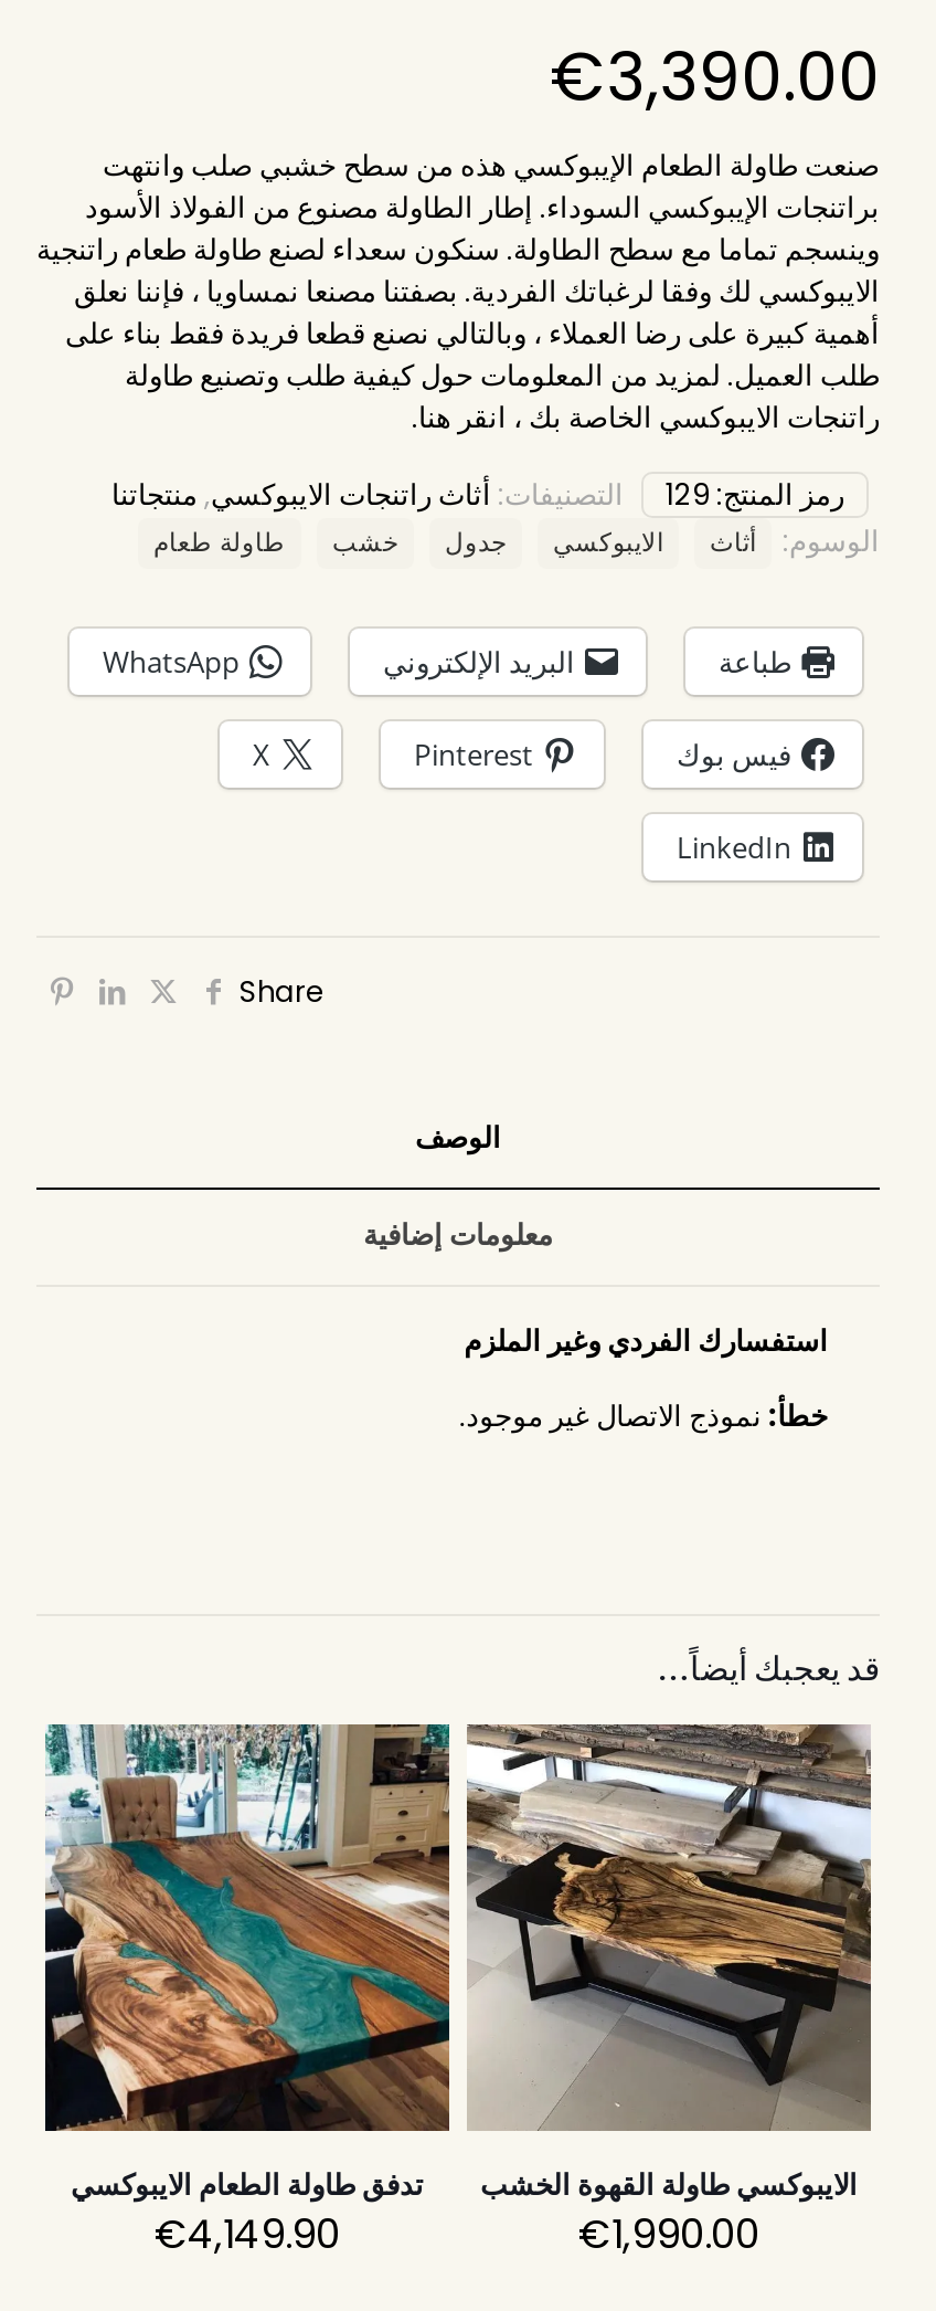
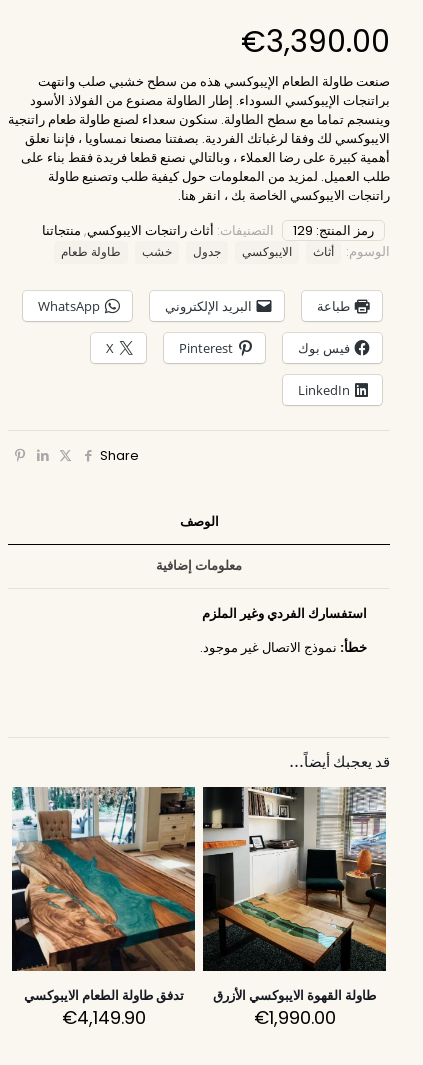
- [image]
- الايبوكسي طاولة القهوة الخشب
+ [image]
+ طاولة القهوة الايبوكسي الأزرق
